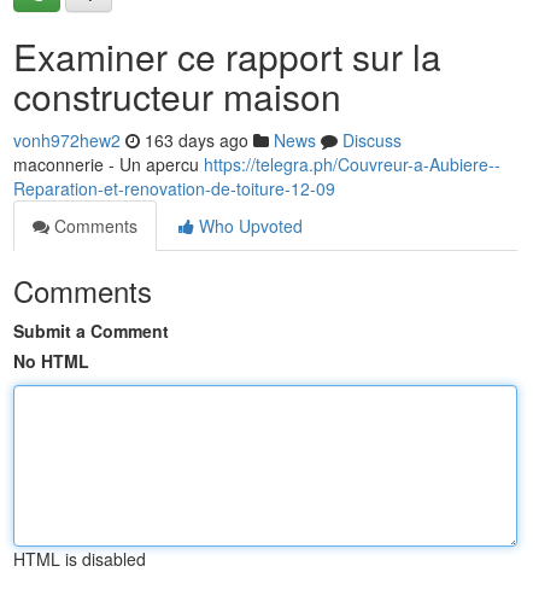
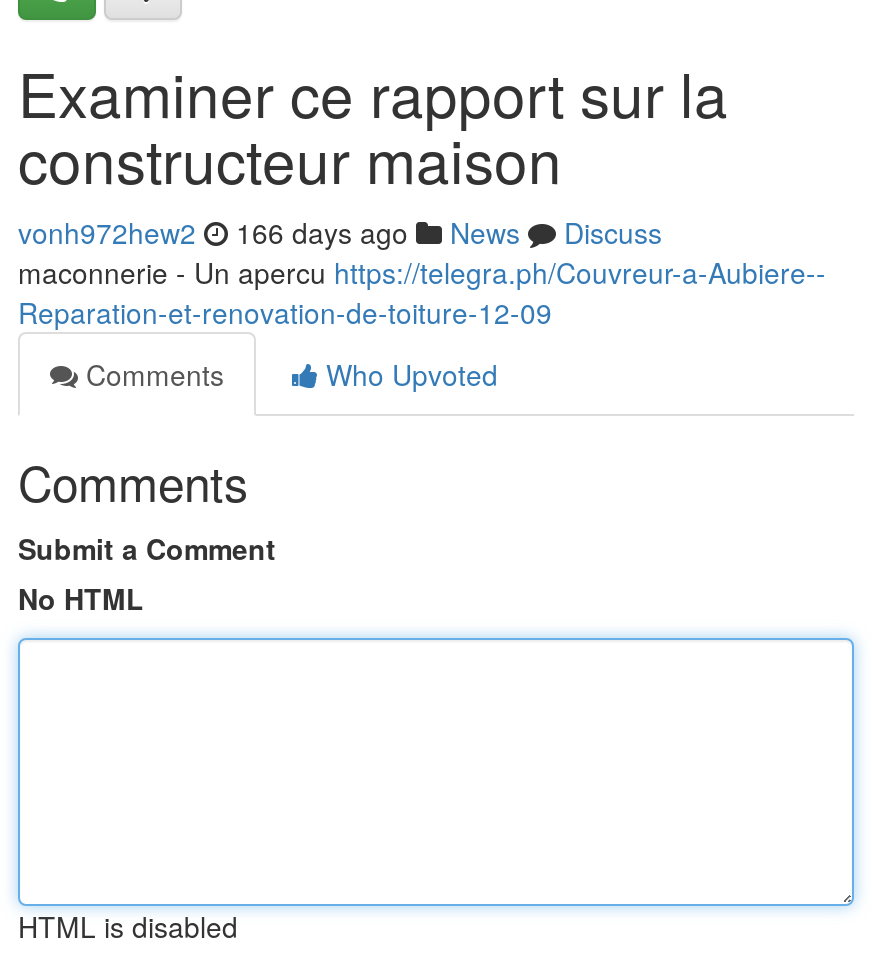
- vonh972hew2 163 days ago News Discuss
+ vonh972hew2 166 days ago News Discuss
